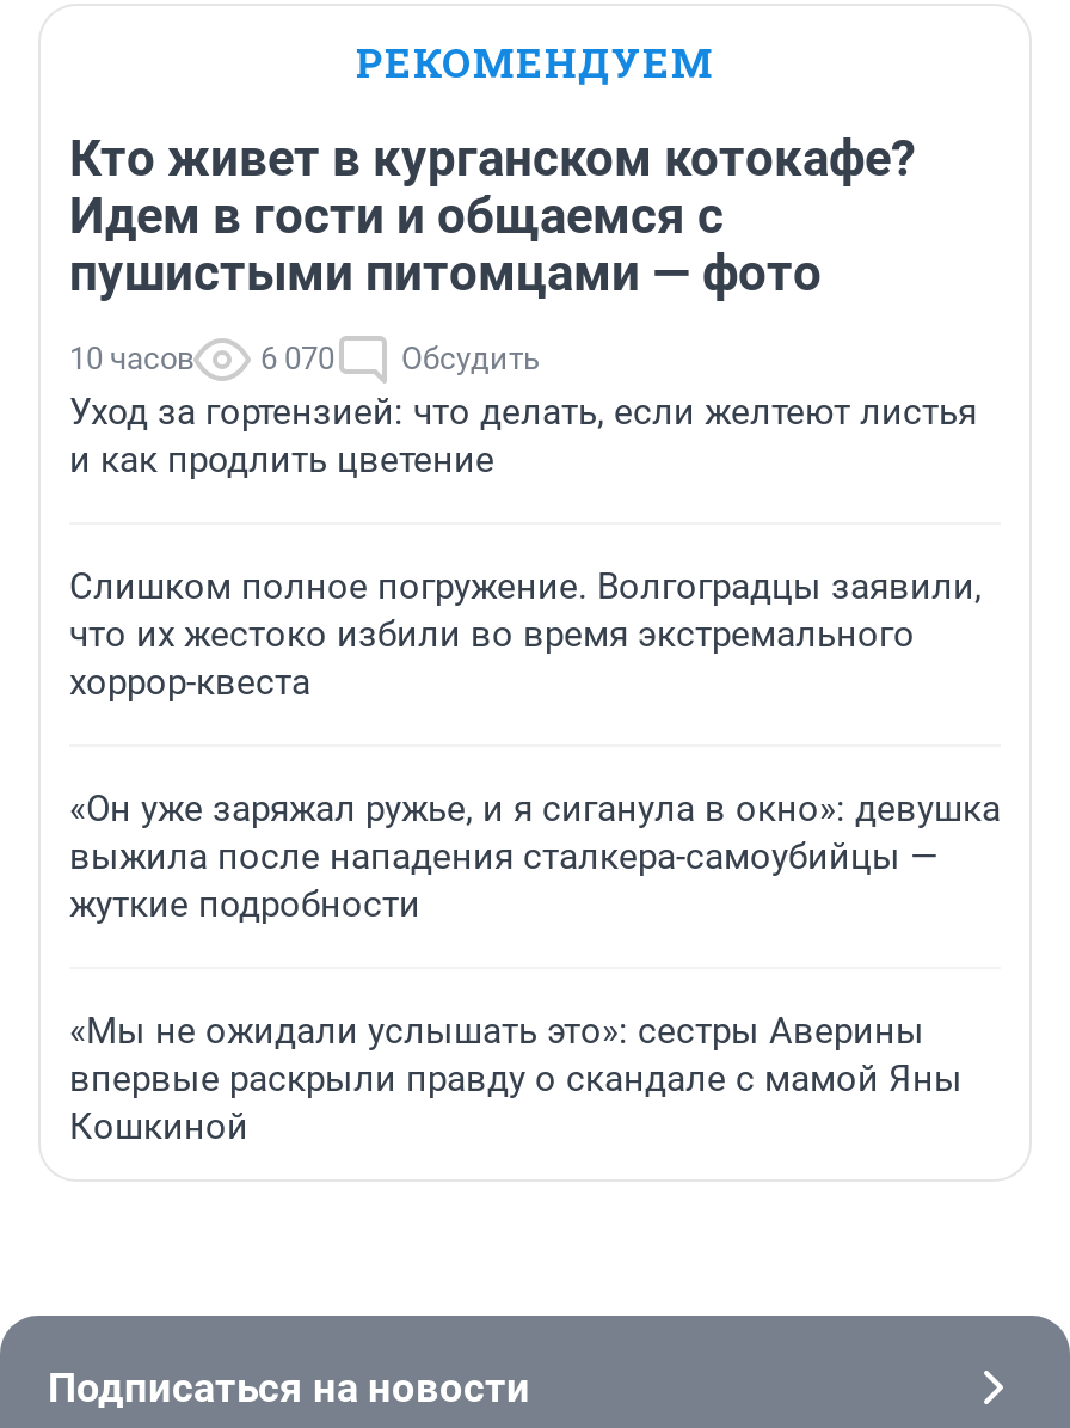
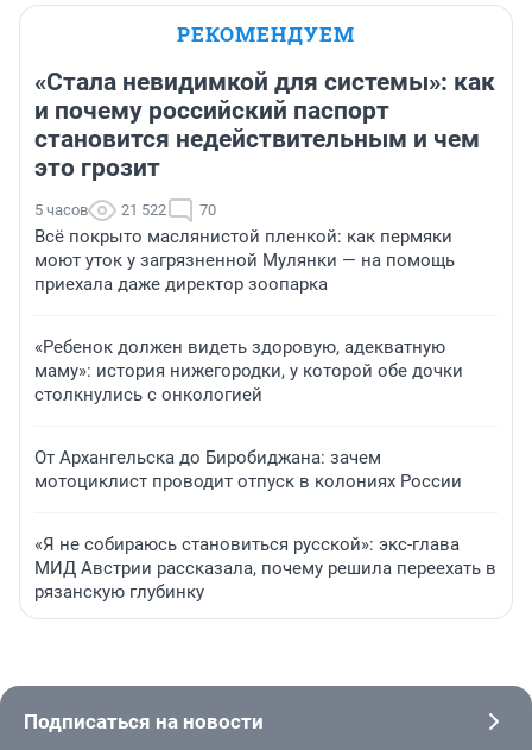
- Кто живет в курганском котокафе?
- Идем в гости и общаемся с
- пушистыми питомцами — фото
+ «Стала невидимкой для системы»: как
+ и почему российский паспорт
+ становится недействительным и чем
+ это грозит

- 10 часов
- 6 070
- Обсудить
- Уход за гортензией: что делать, если желтеют листья
- и как продлить цветение
+ 5 часов
+ 21 522
+ 70
+ Всё покрыто маслянистой пленкой: как пермяки
+ моют уток у загрязненной Мулянки — на помощь
+ приехала даже директор зоопарка

- Слишком полное погружение. Волгоградцы заявили,
- что их жестоко избили во время экстремального
- хоррор-квеста
+ «Ребенок должен видеть здоровую, адекватную
+ маму»: история нижегородки, у которой обе дочки
+ столкнулись с онкологией

- «Он уже заряжал ружье, и я сиганула в окно»: девушка
- выжила после нападения сталкера-самоубийцы —
- жуткие подробности
+ От Архангельска до Биробиджана: зачем
+ мотоциклист проводит отпуск в колониях России

- «Мы не ожидали услышать это»: сестры Аверины
- впервые раскрыли правду о скандале с мамой Яны
- Кошкиной
+ «Я не собираюсь становиться русской»: экс-глава
+ МИД Австрии рассказала, почему решила переехать в
+ рязанскую глубинку
